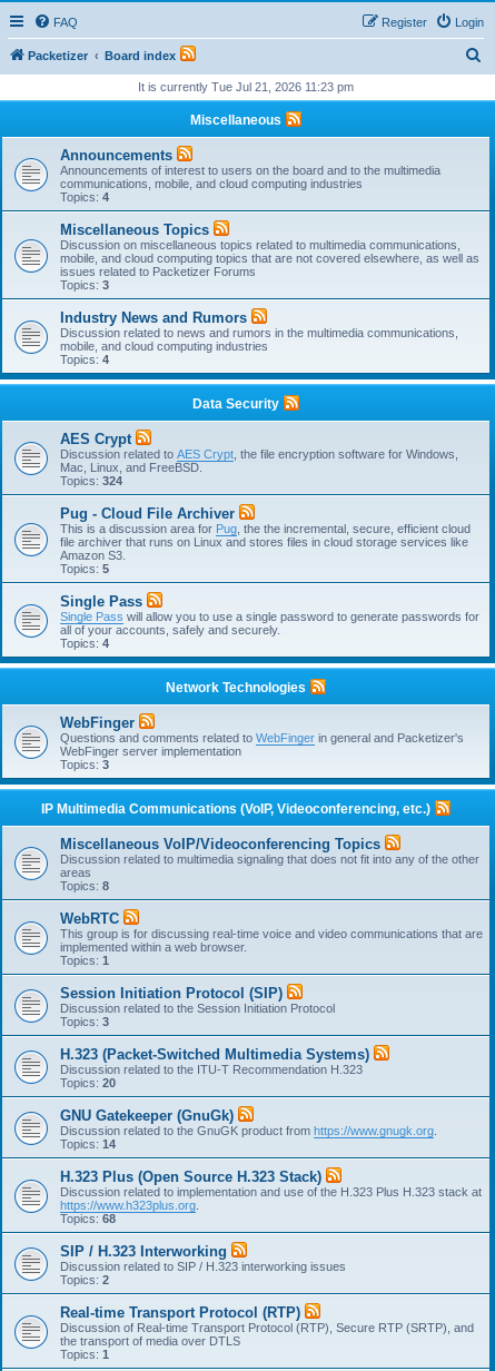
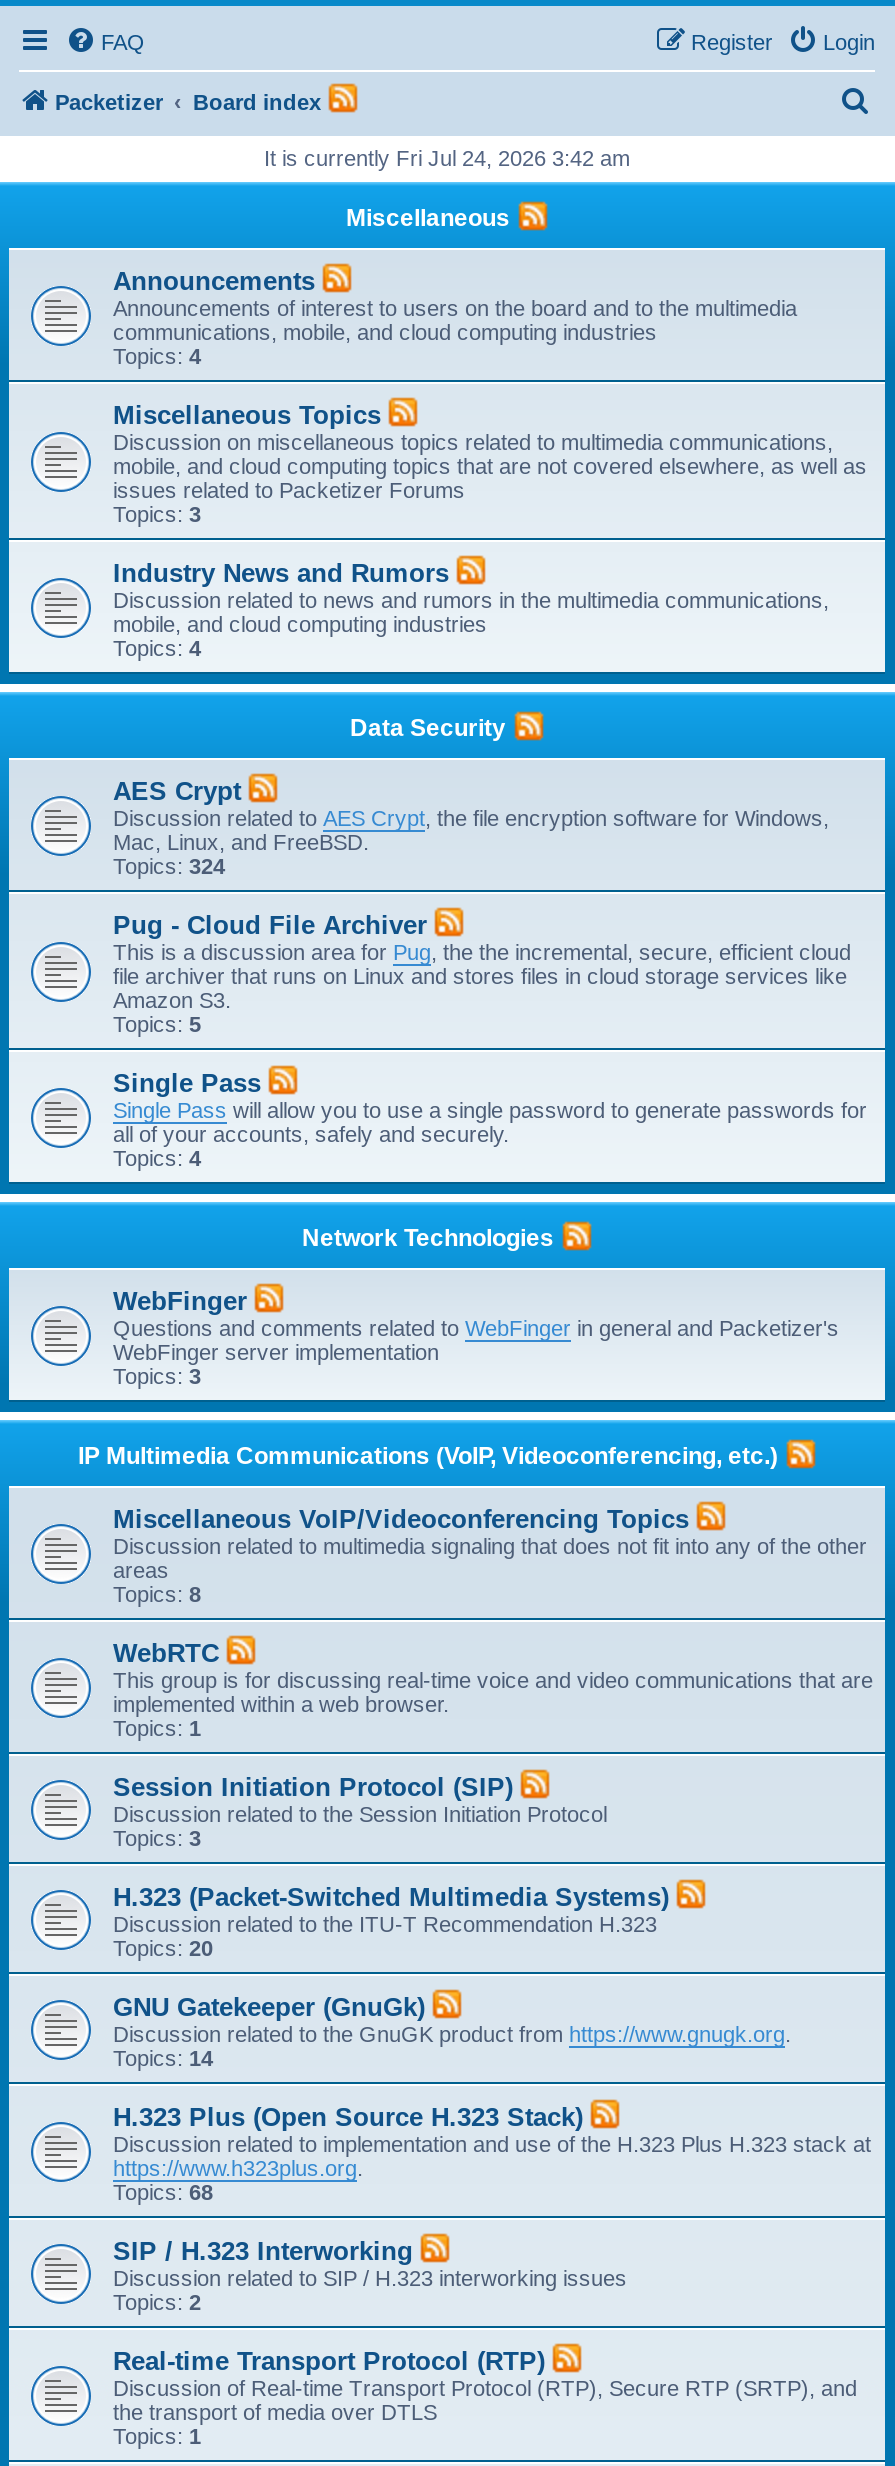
- It is currently Tue Jul 21, 2026 11:23 pm
+ It is currently Fri Jul 24, 2026 3:42 am
